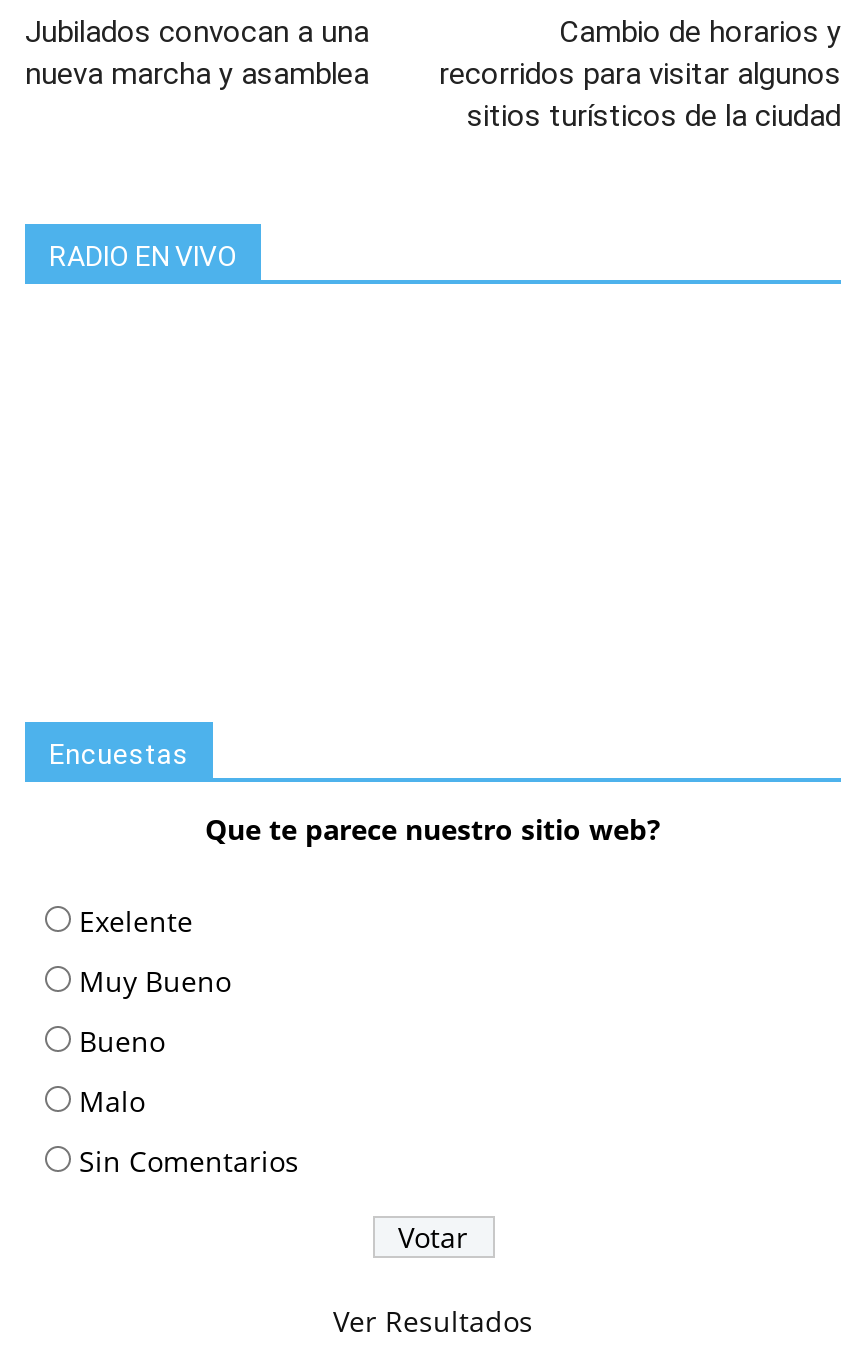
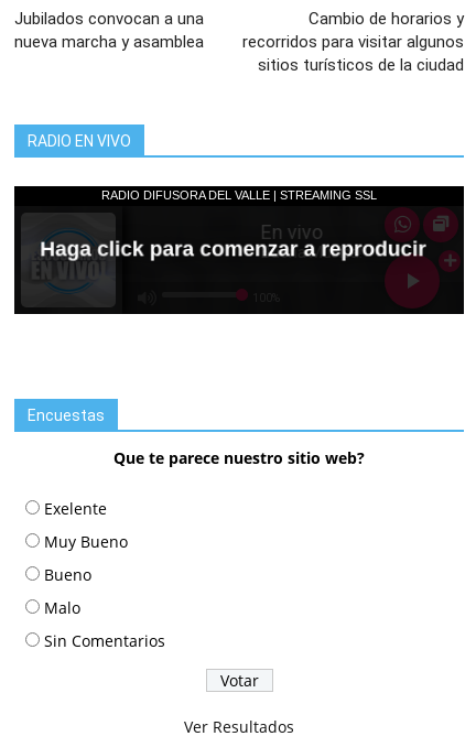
+ [image]
